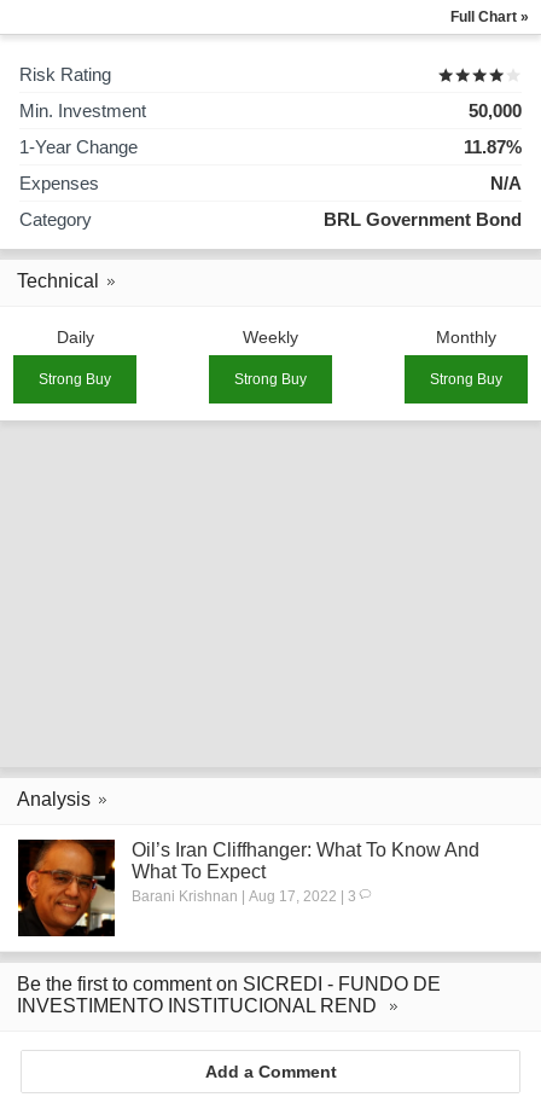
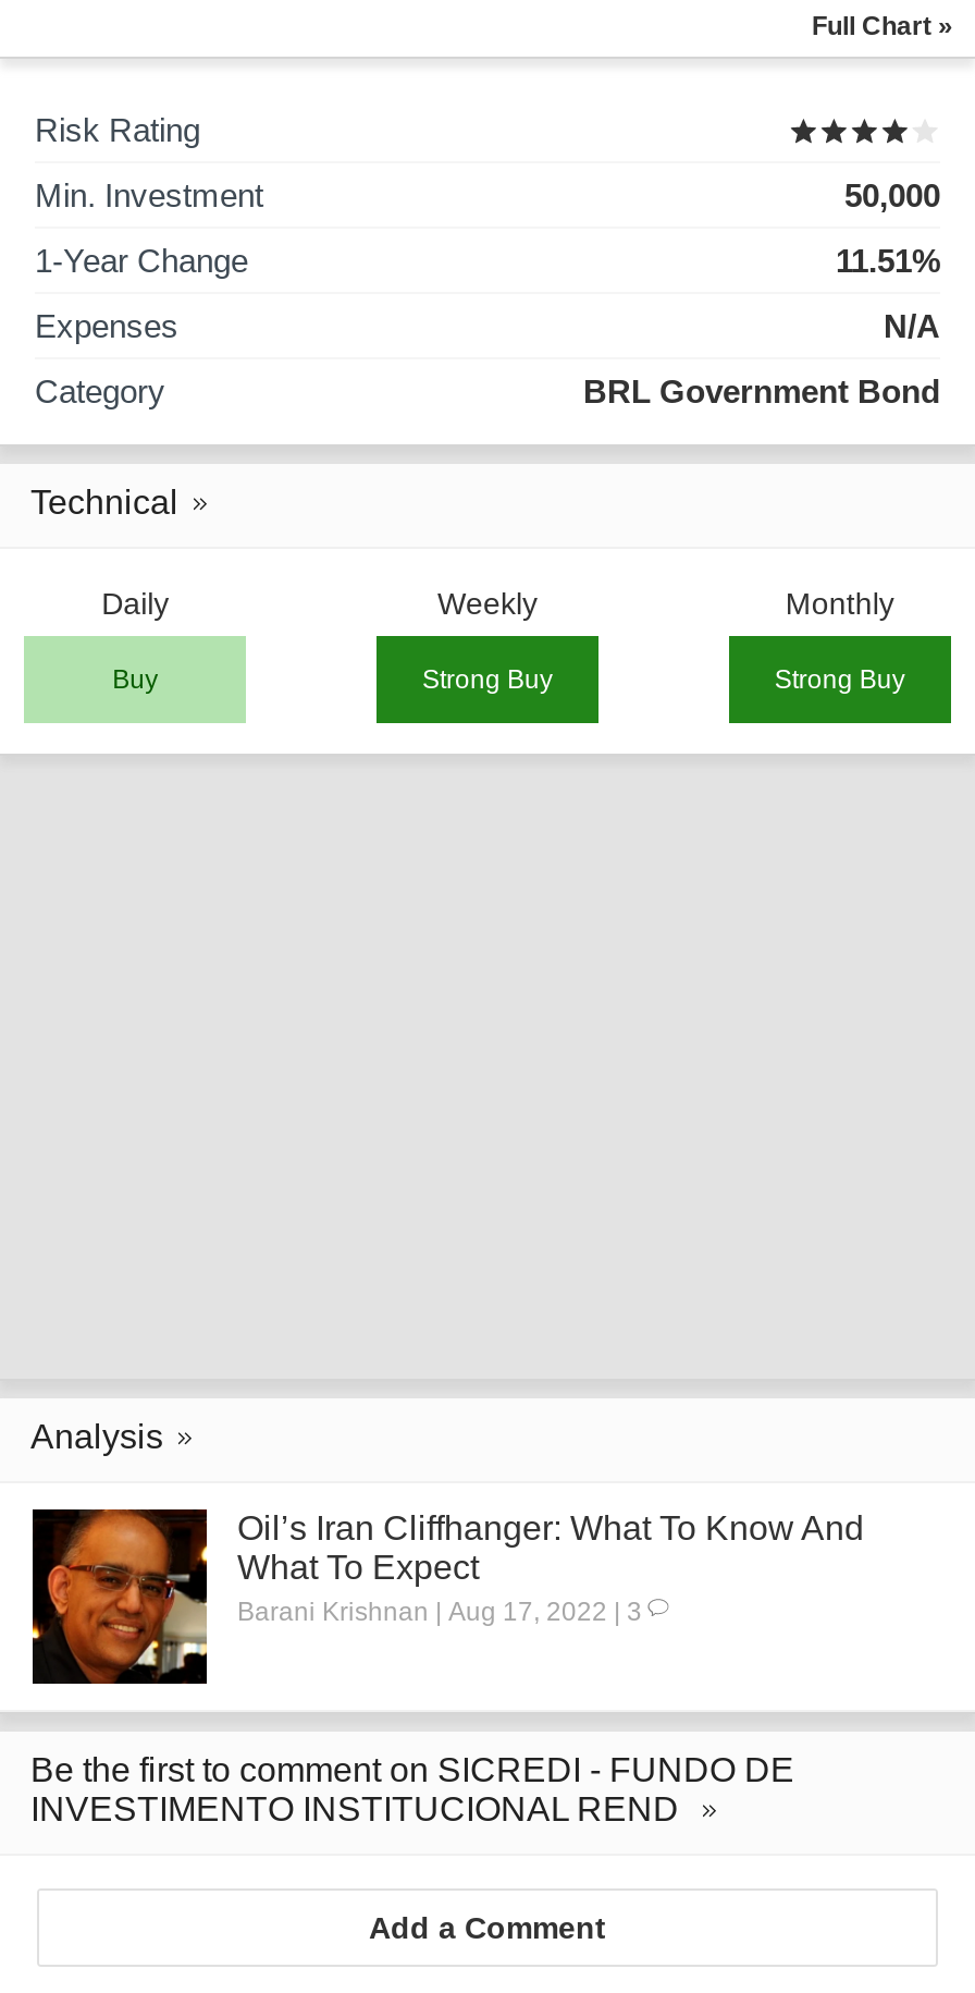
- 11.87%
+ 11.51%

- Strong Buy
+ Buy
